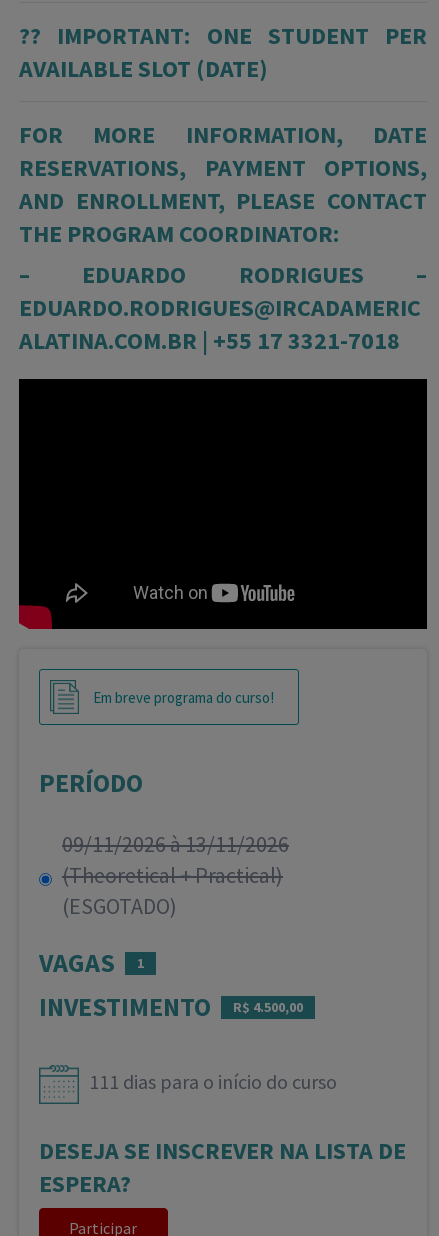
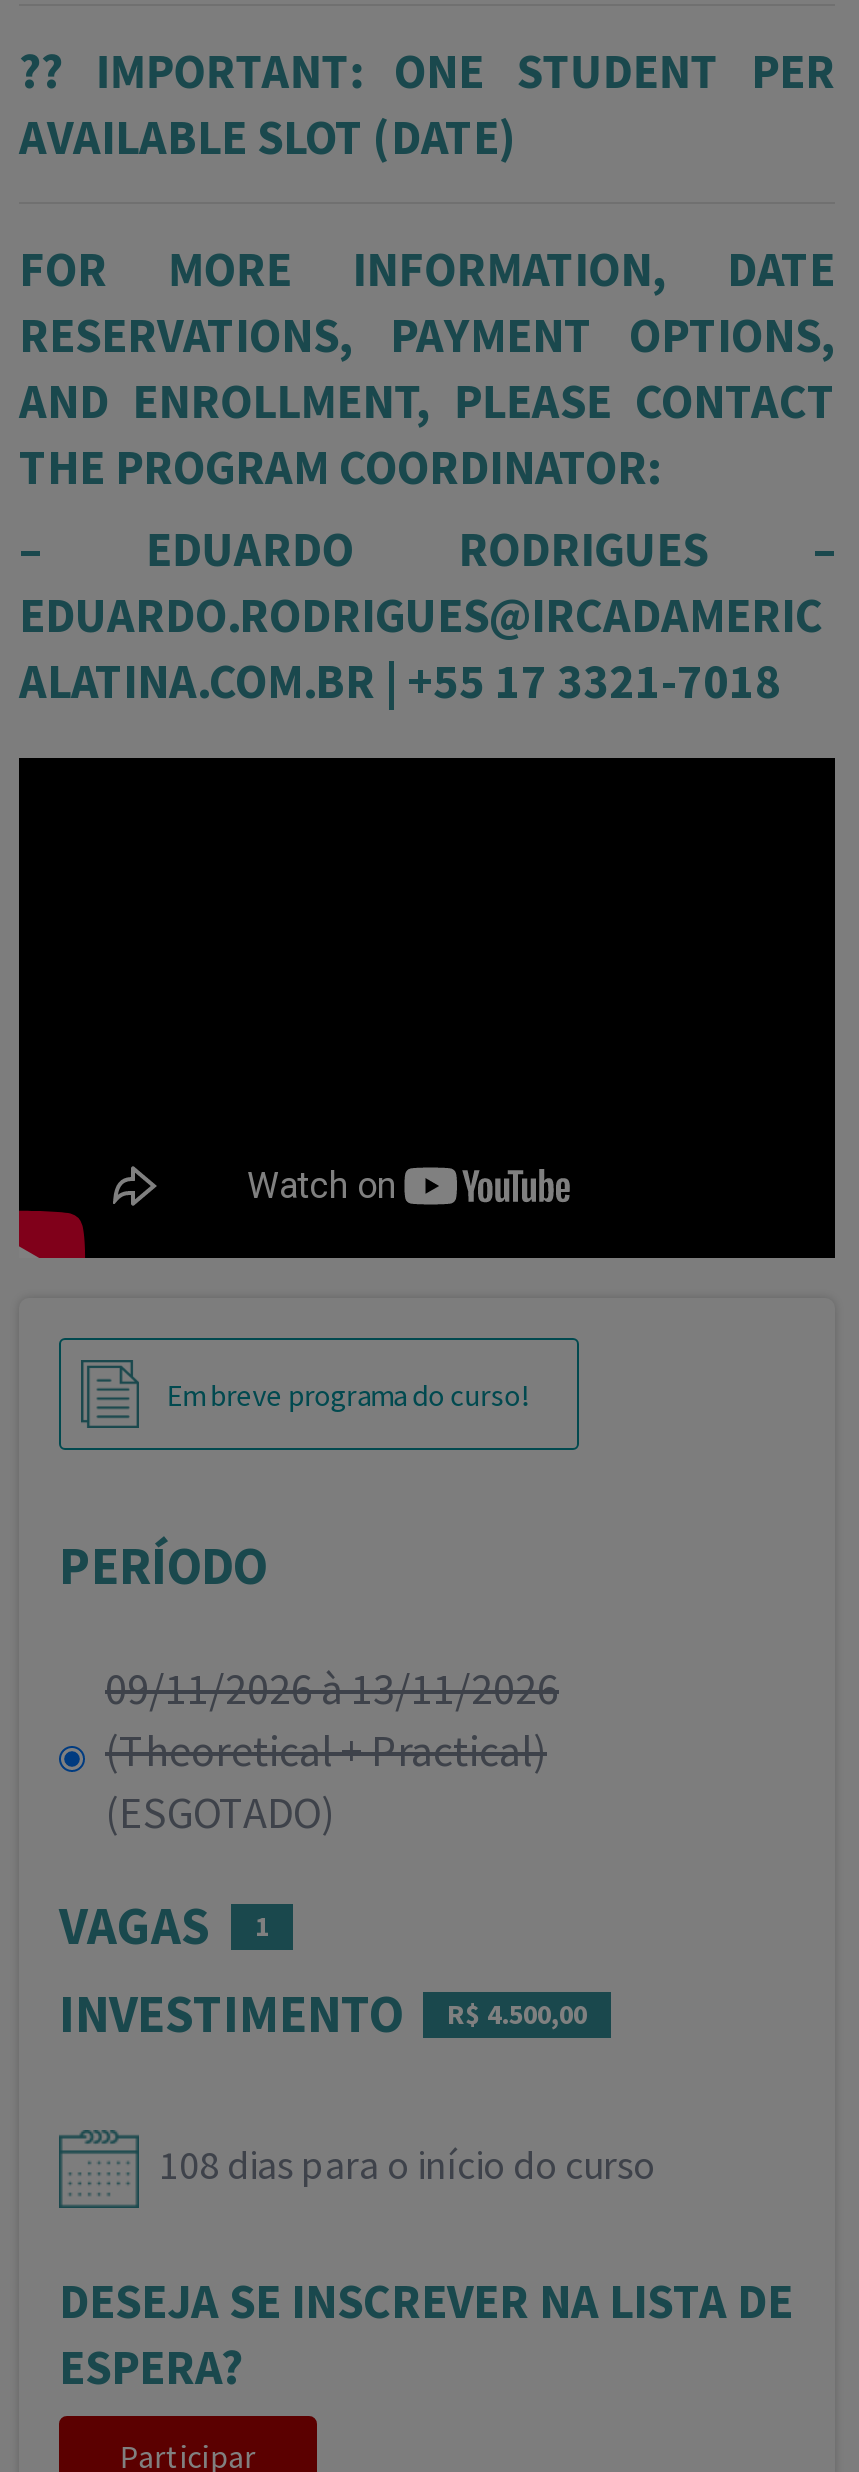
- 111 dias para o início do curso
+ 108 dias para o início do curso
